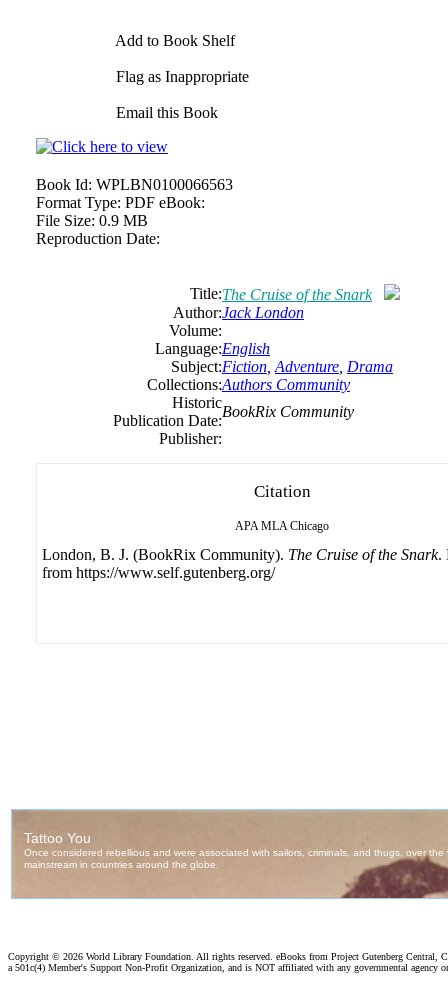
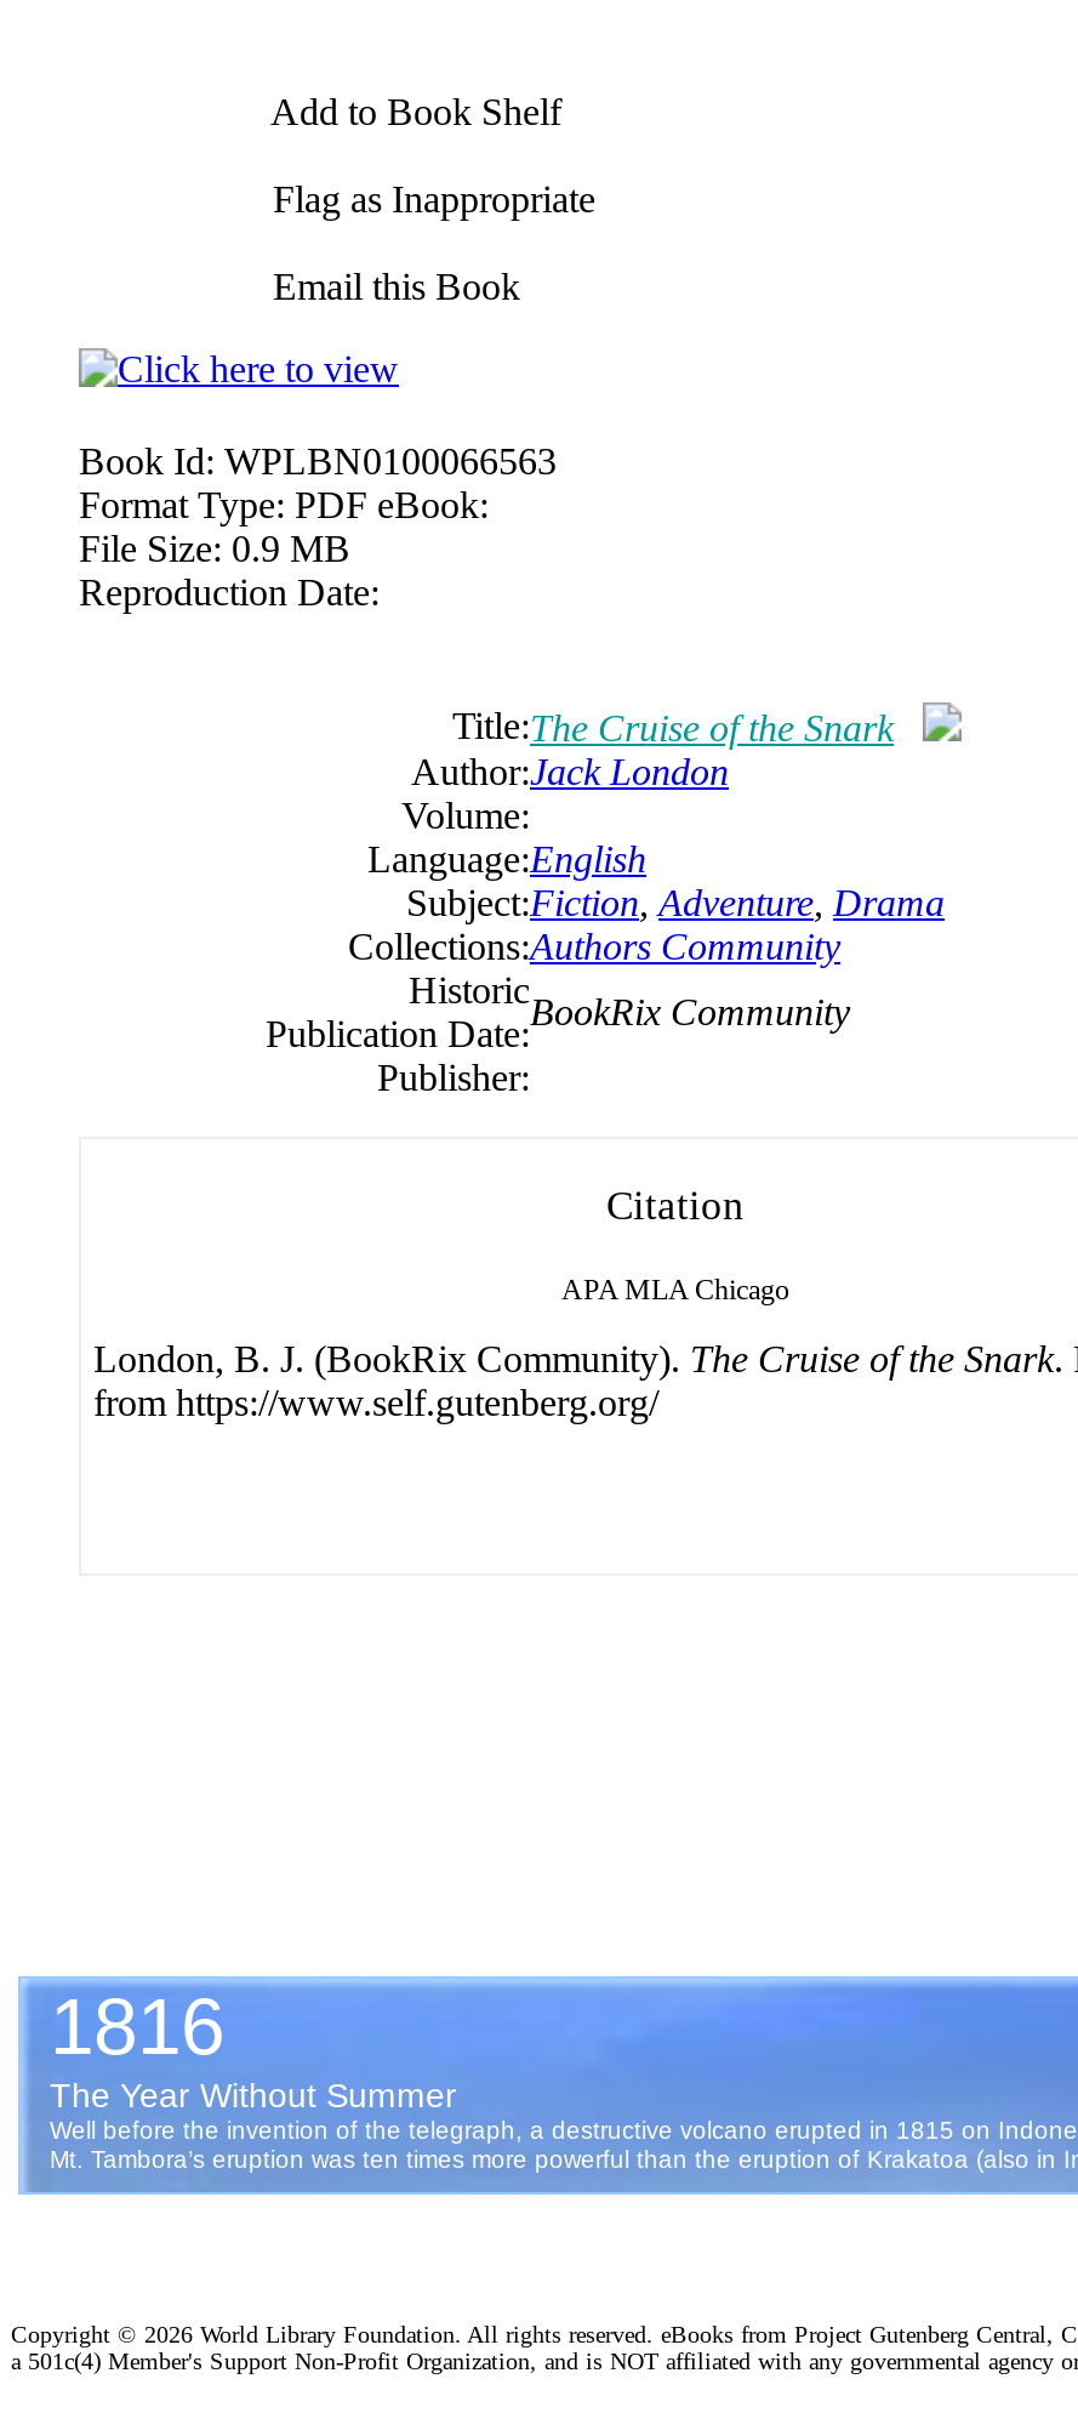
- [image]
+ [image]
